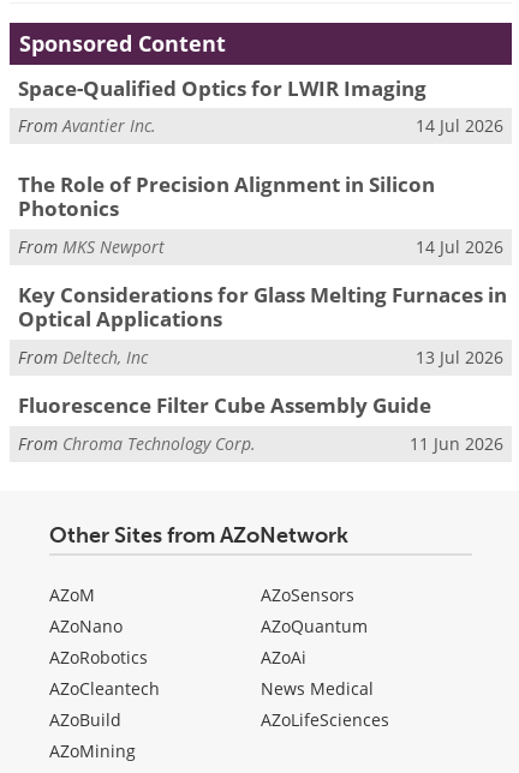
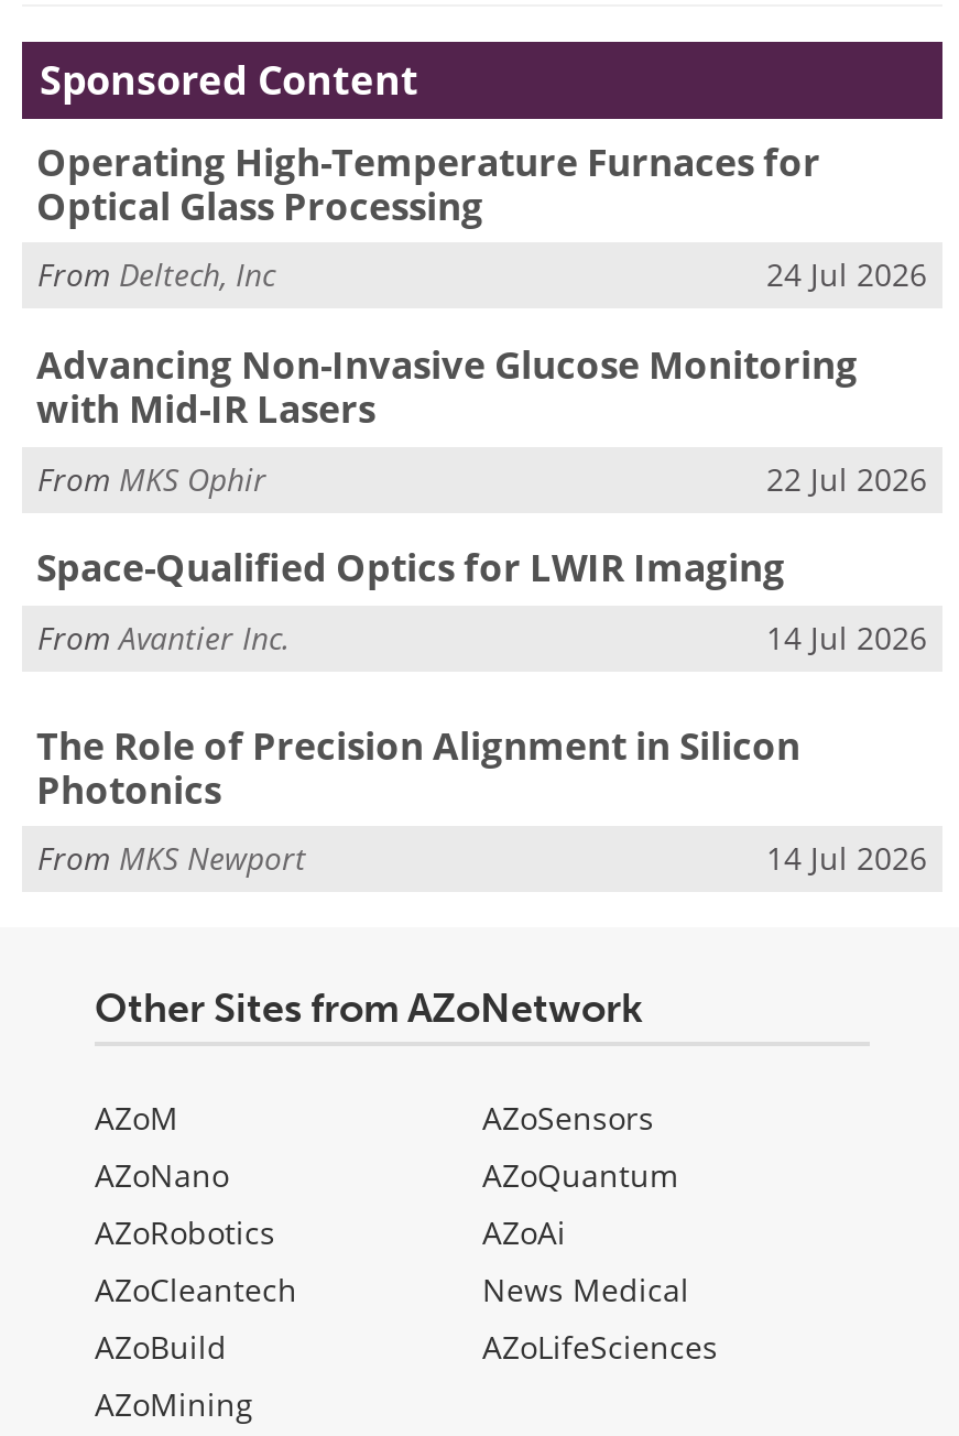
+ Operating High-Temperature Furnaces for
+ Optical Glass Processing
+ 24 Jul 2026
+ Advancing Non-Invasive Glucose Monitoring
+ with Mid-IR Lasers
+ From MKS Ophir
+ 22 Jul 2026

moved down: Space-Qualified Optics for LWIR Imaging | From Avantier Inc. | 14 Jul 2026 | The Role of Precision Alignment in Silicon | Photonics | From MKS Newport | 14 Jul 2026

- Key Considerations for Glass Melting Furnaces in
- Optical Applications
- 13 Jul 2026
- Fluorescence Filter Cube Assembly Guide
- From Chroma Technology Corp.
- 11 Jun 2026

moved up: From Deltech, Inc
